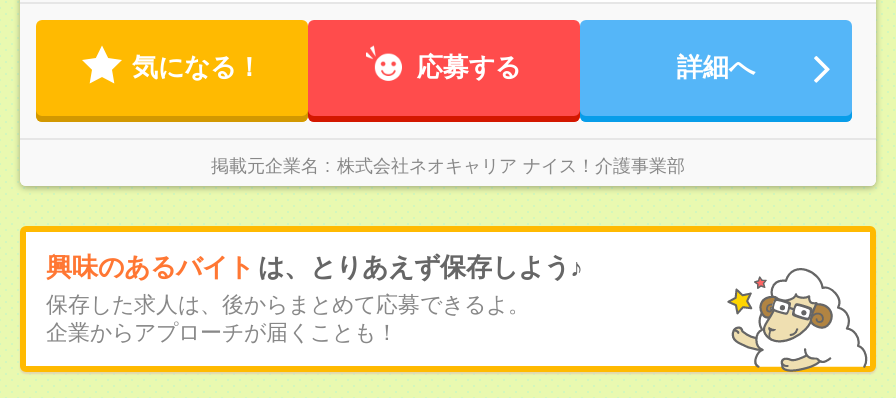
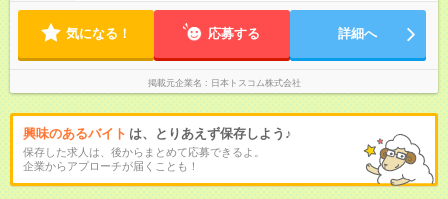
- 株式会社ネオキャリア ナイス！介護事業部
+ 日本トスコム株式会社
